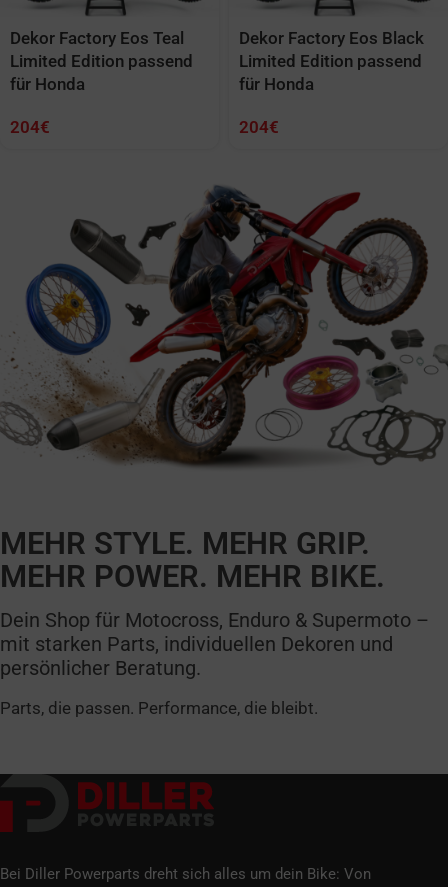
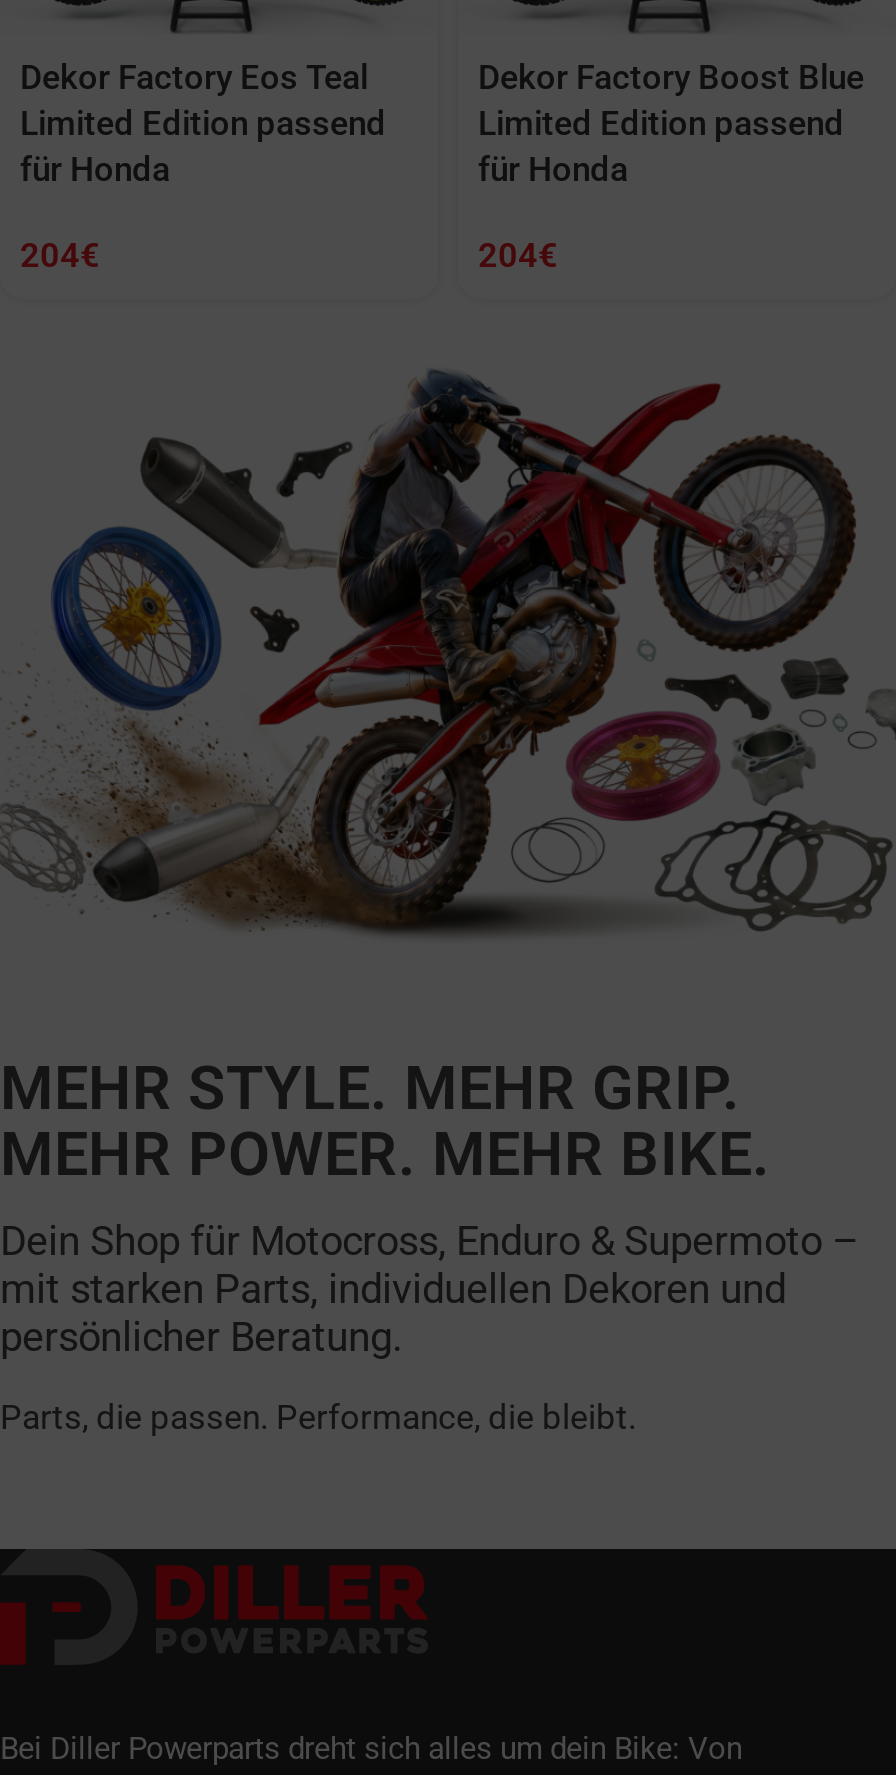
- Dekor Factory Eos Black
+ Dekor Factory Boost Blue
